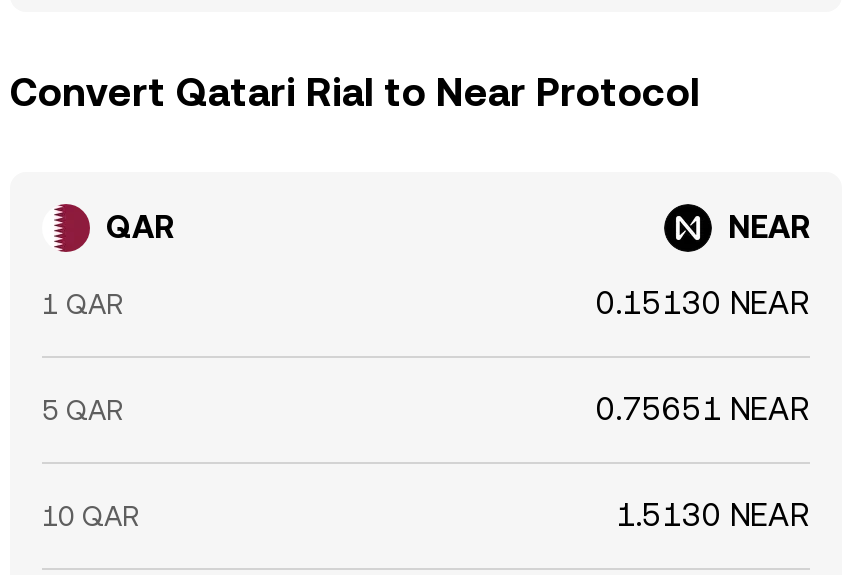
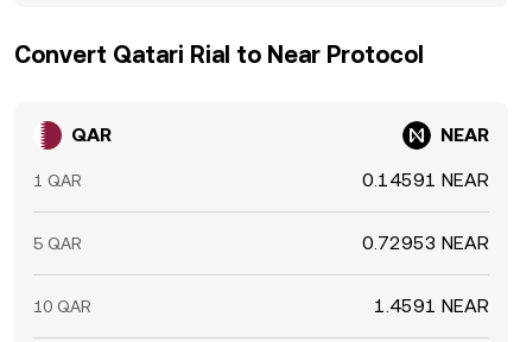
- 0.15130 NEAR
+ 0.14591 NEAR

- 0.75651 NEAR
+ 0.72953 NEAR

- 1.5130 NEAR
+ 1.4591 NEAR
